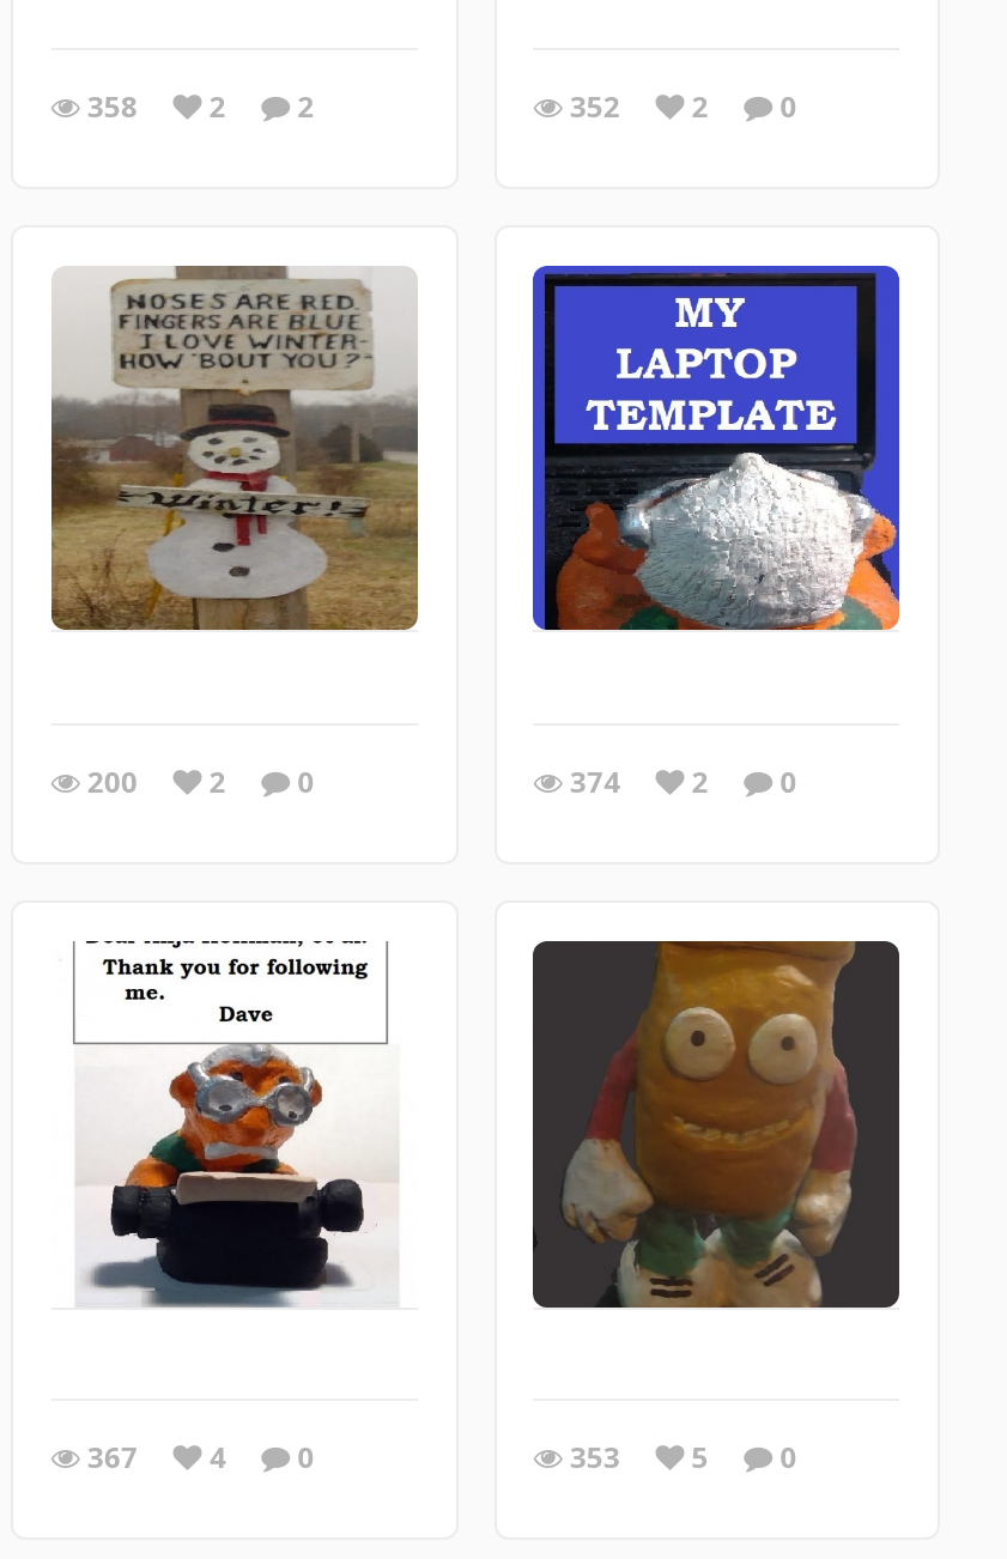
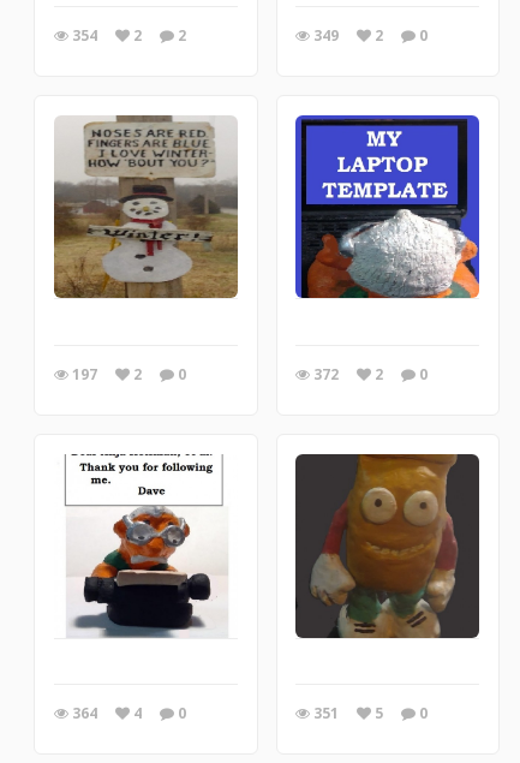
- 358 2 2
+ 354 2 2

- 352 2 0
+ 349 2 0

- 200 2 0
+ 197 2 0

- 374 2 0
+ 372 2 0

- 367 4 0
+ 364 4 0

- 353 5 0
+ 351 5 0
